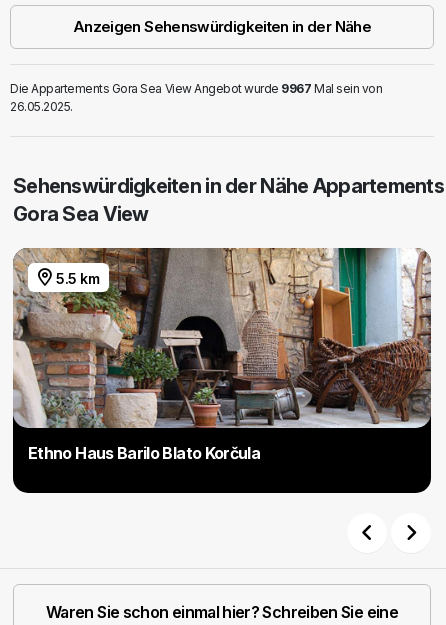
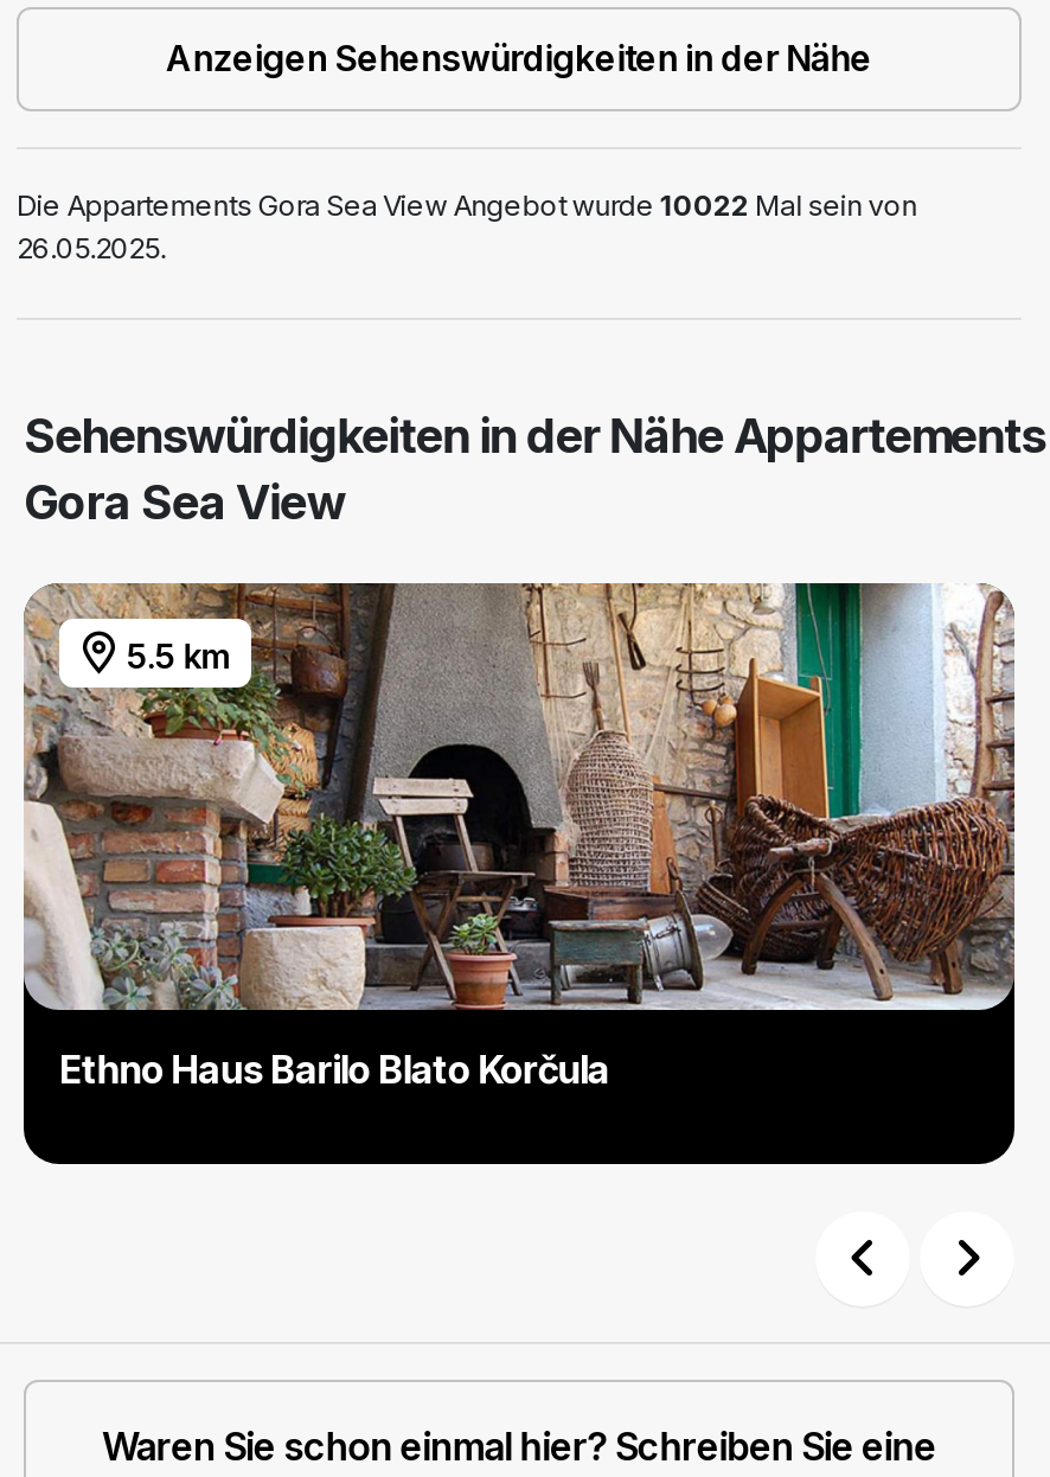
- Die Appartements Gora Sea View Angebot wurde 9967 Mal sein von
+ Die Appartements Gora Sea View Angebot wurde 10022 Mal sein von
